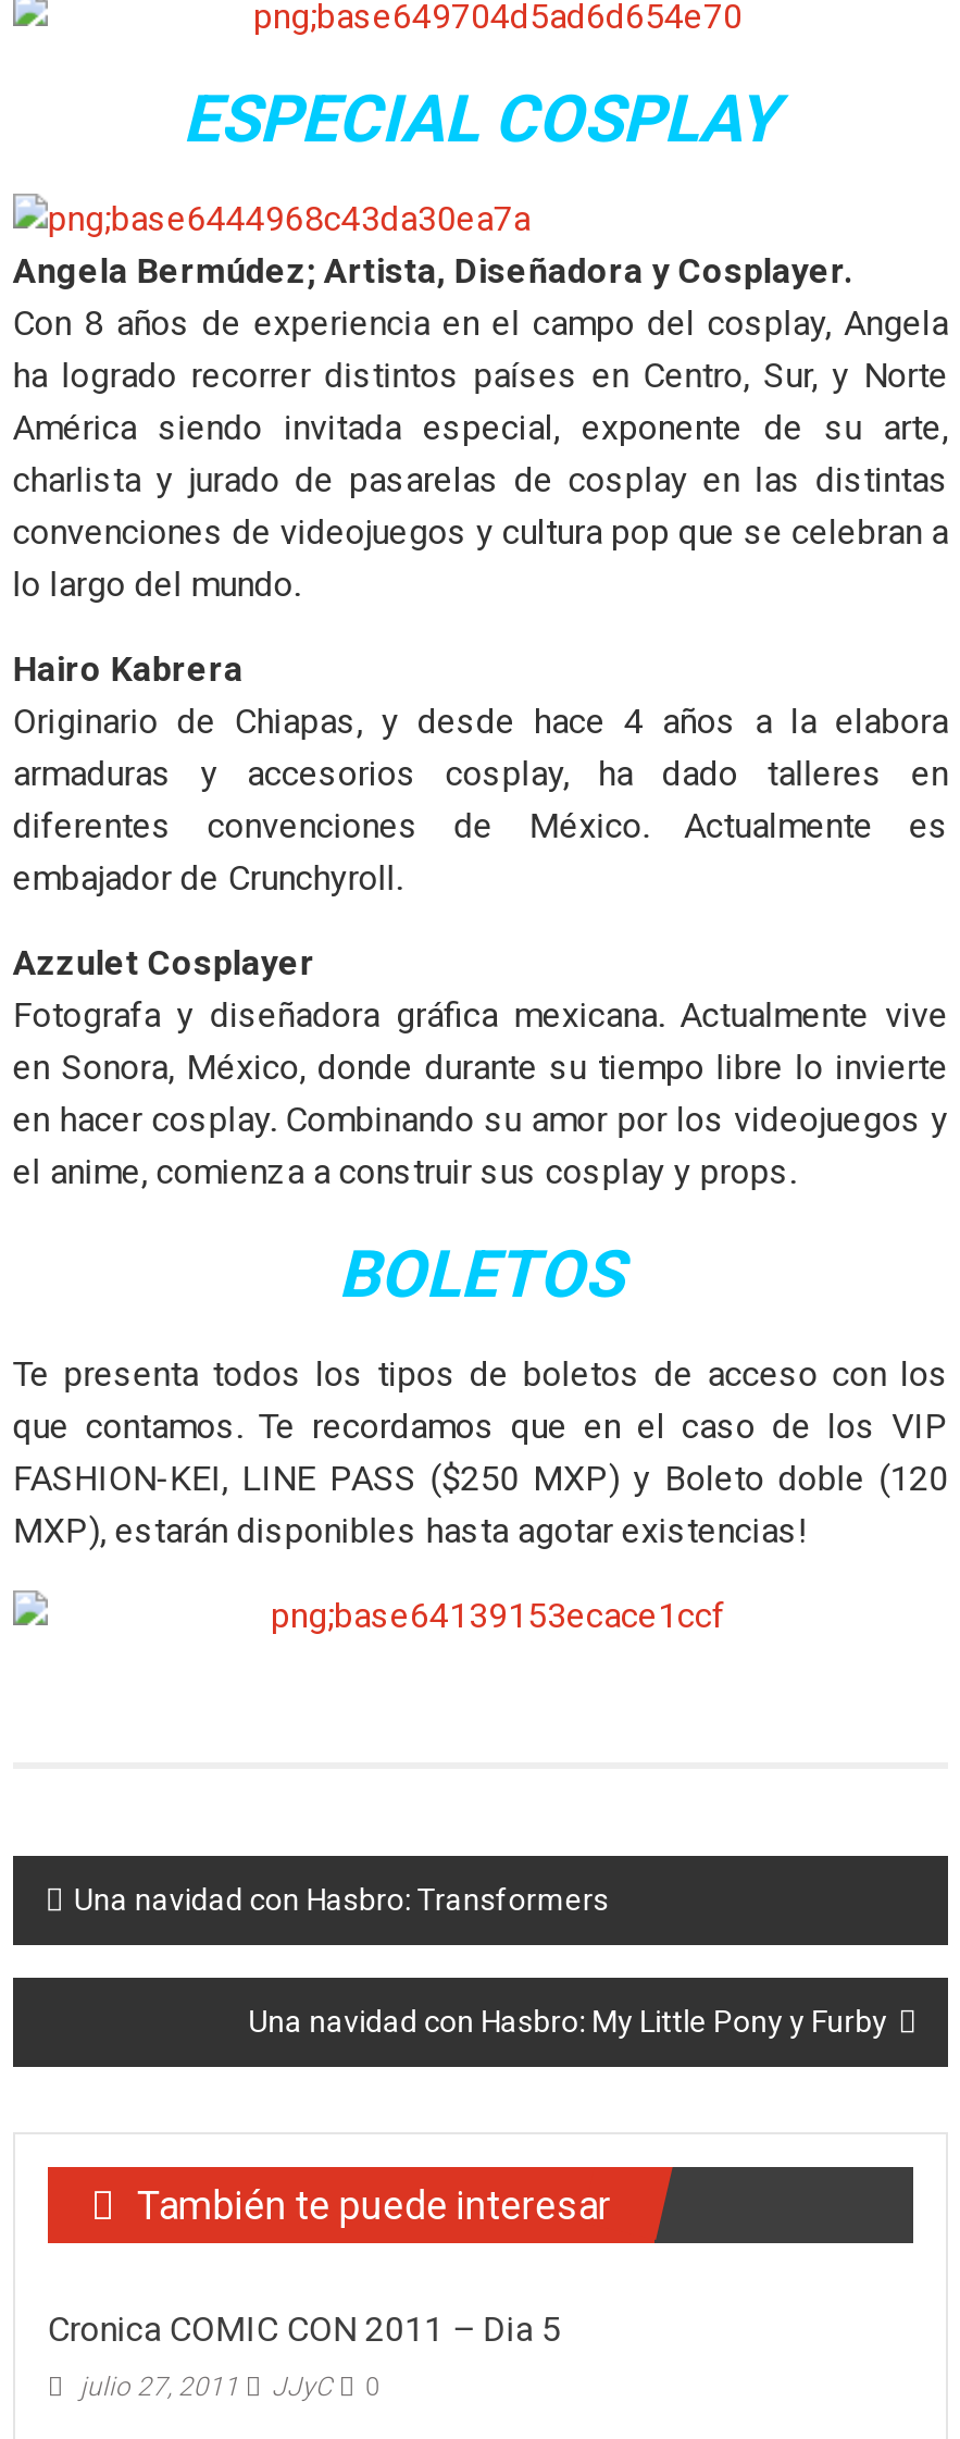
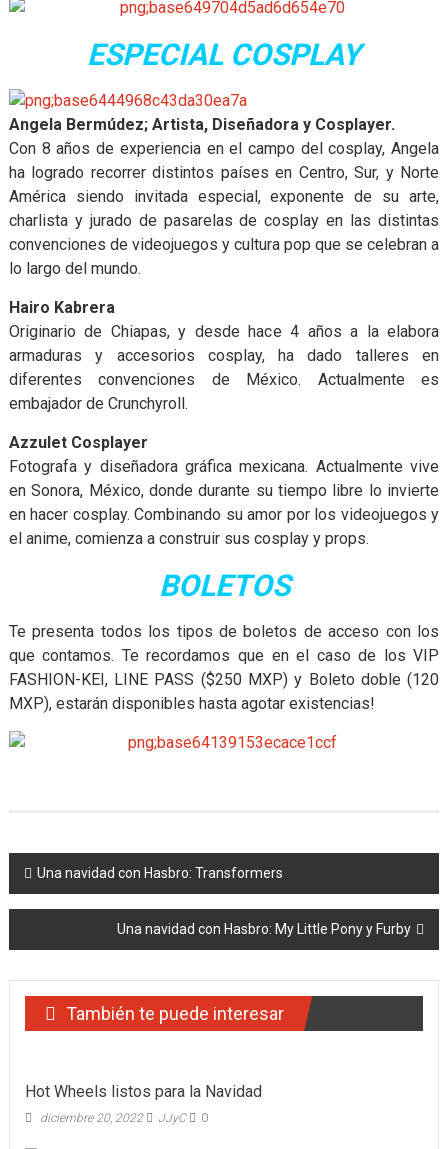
- Cronica COMIC CON 2011 – Dia 5
+ Hot Wheels listos para la Navidad

- julio 27, 2011 JJyC 0
+ diciembre 20, 2022 JJyC 0
